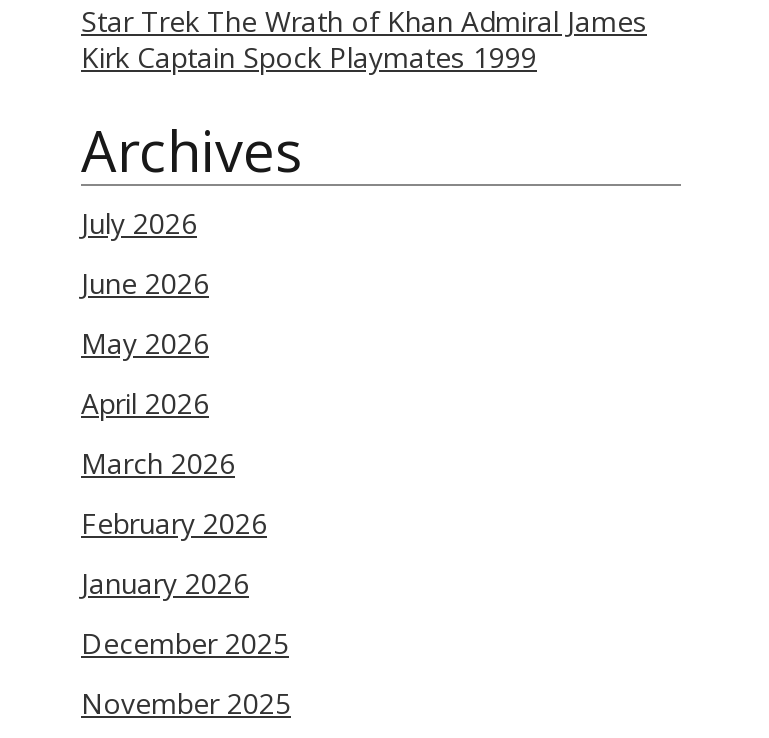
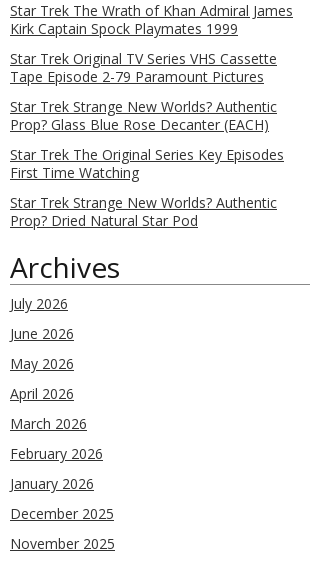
+ Star Trek Original TV Series VHS Cassette
+ Tape Episode 2-79 Paramount Pictures
+ Star Trek Strange New Worlds? Authentic
+ Prop? Glass Blue Rose Decanter (EACH)
+ Star Trek The Original Series Key Episodes
+ First Time Watching
+ Star Trek Strange New Worlds? Authentic
+ Prop? Dried Natural Star Pod
